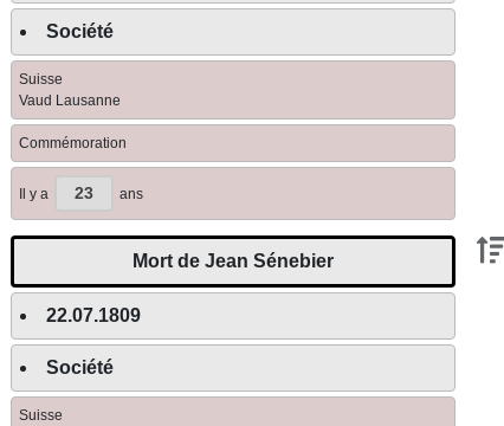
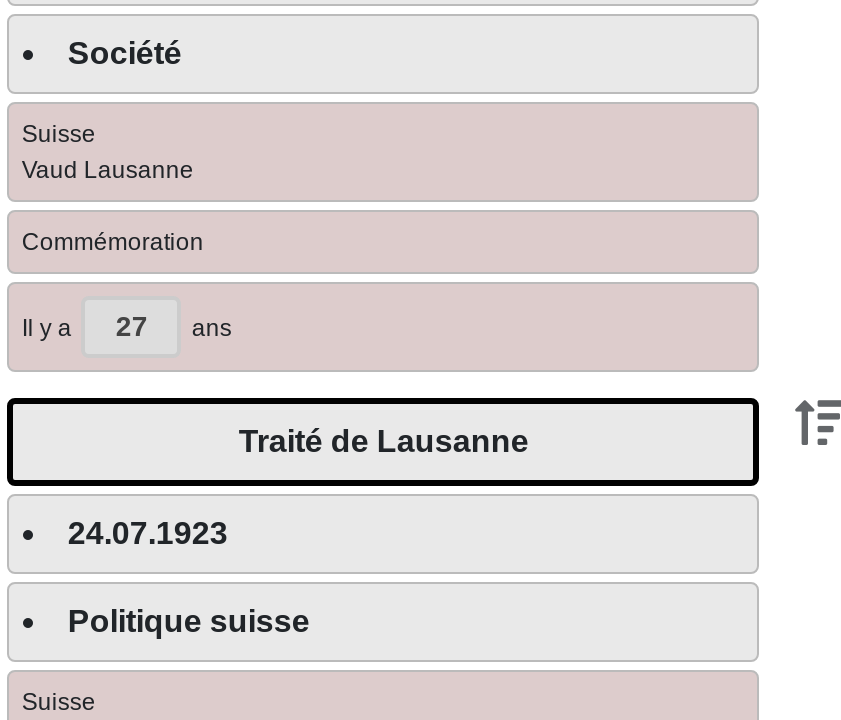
- Il y a 23 ans
+ Il y a 27 ans

- Mort de Jean Sénebier
+ Traité de Lausanne

- 22.07.1809
+ 24.07.1923

- Société
+ Politique suisse
